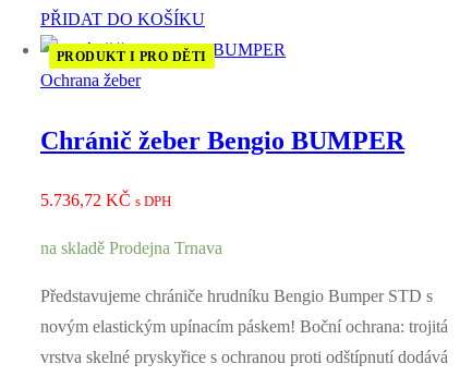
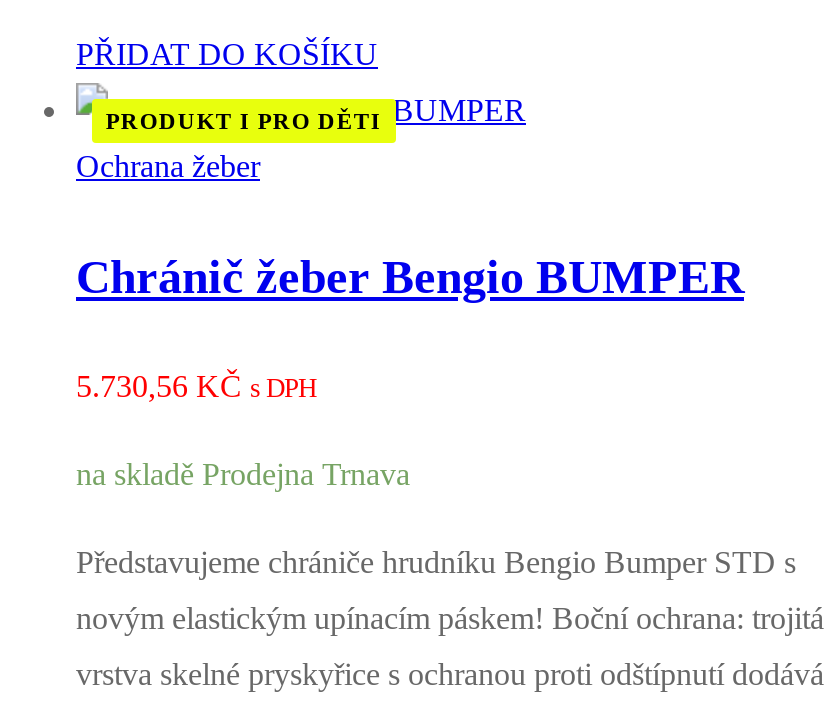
- 5.736,72 KČ s DPH
+ 5.730,56 KČ s DPH
